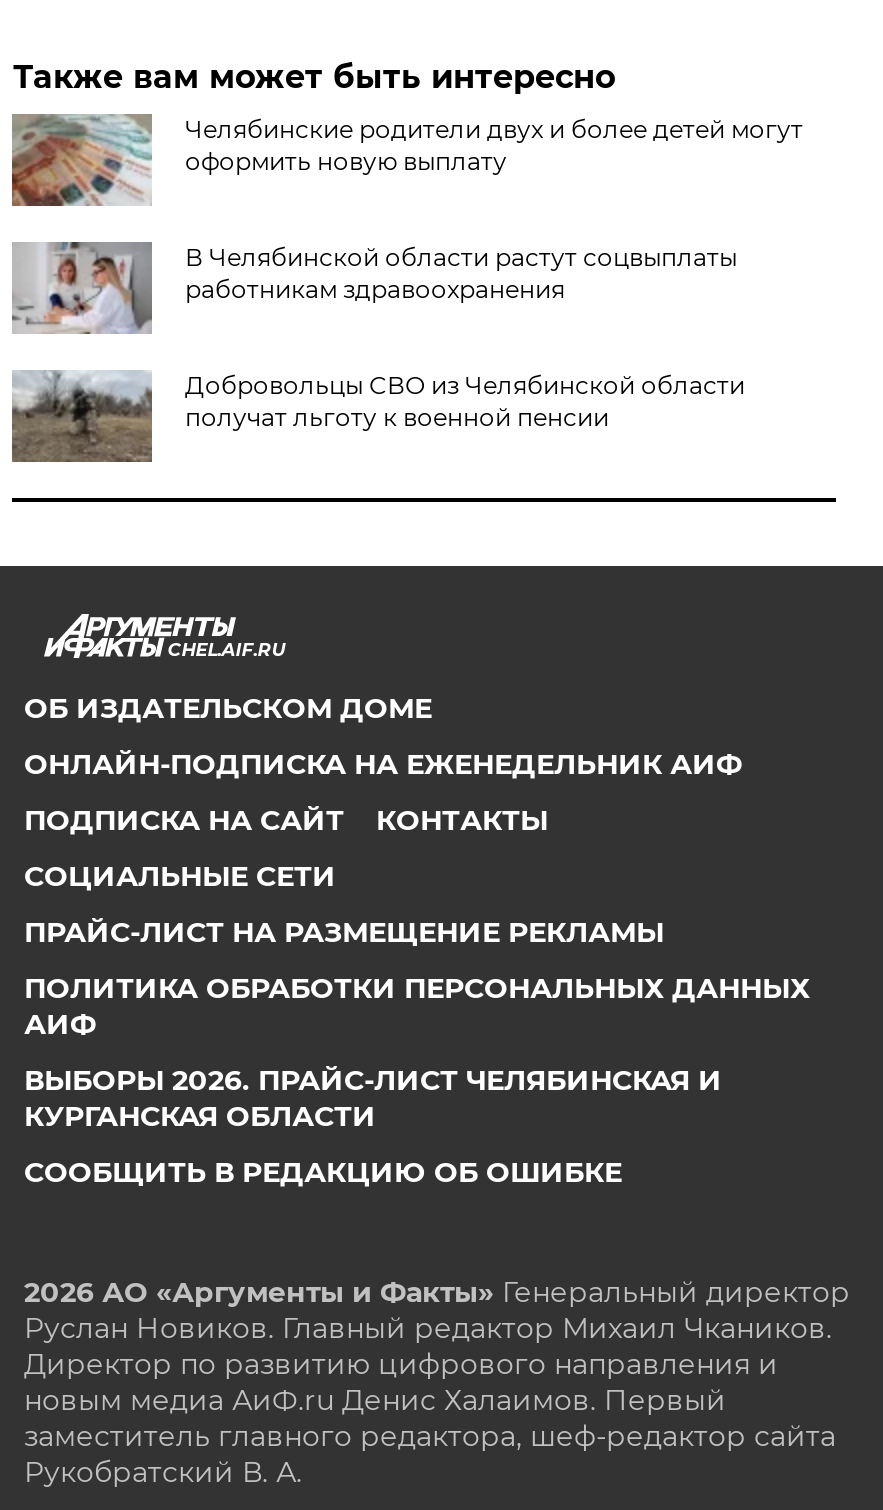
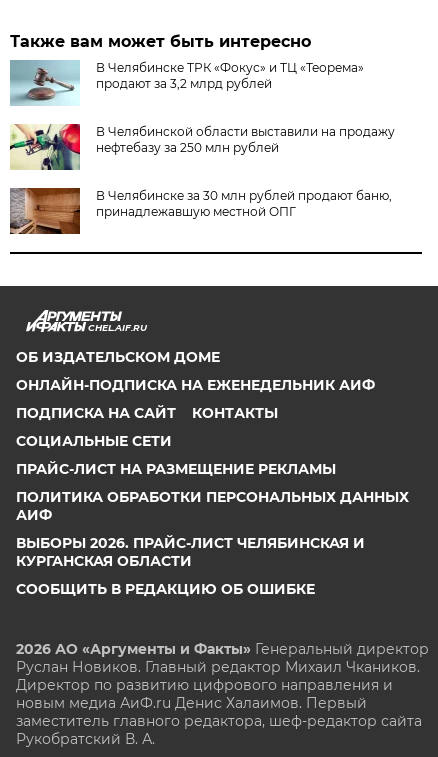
- [image]
- Челябинские родители двух и более детей могут
- оформить новую выплату
+ [image]
+ В Челябинске ТРК «Фокус» и ТЦ «Теорема»
+ продают за 3,2 млрд рублей

- [image]
- В Челябинской области растут соцвыплаты
- работникам здравоохранения
+ [image]
+ В Челябинской области выставили на продажу
+ нефтебазу за 250 млн рублей

- [image]
- Добровольцы СВО из Челябинской области
- получат льготу к военной пенсии
+ [image]
+ В Челябинске за 30 млн рублей продают баню,
+ принадлежавшую местной ОПГ
